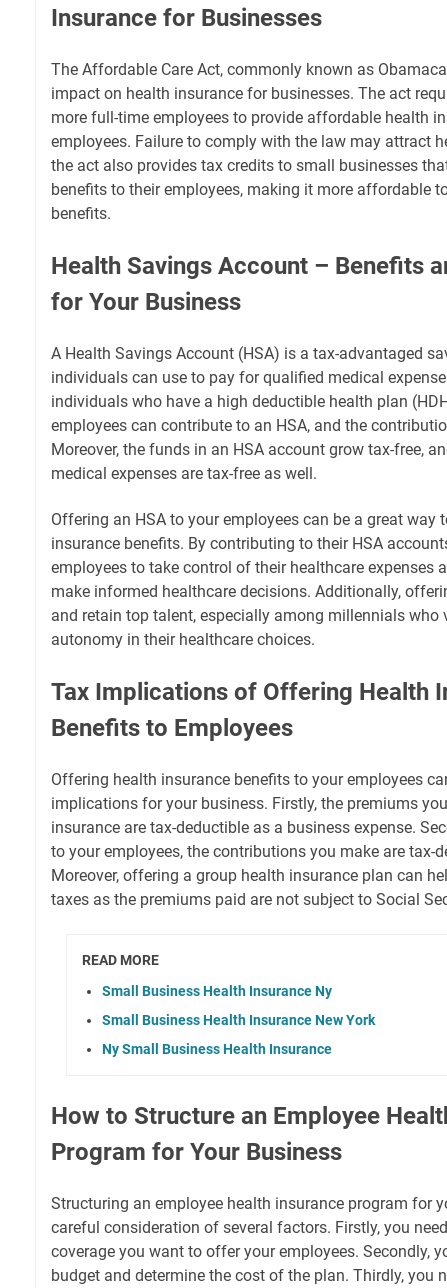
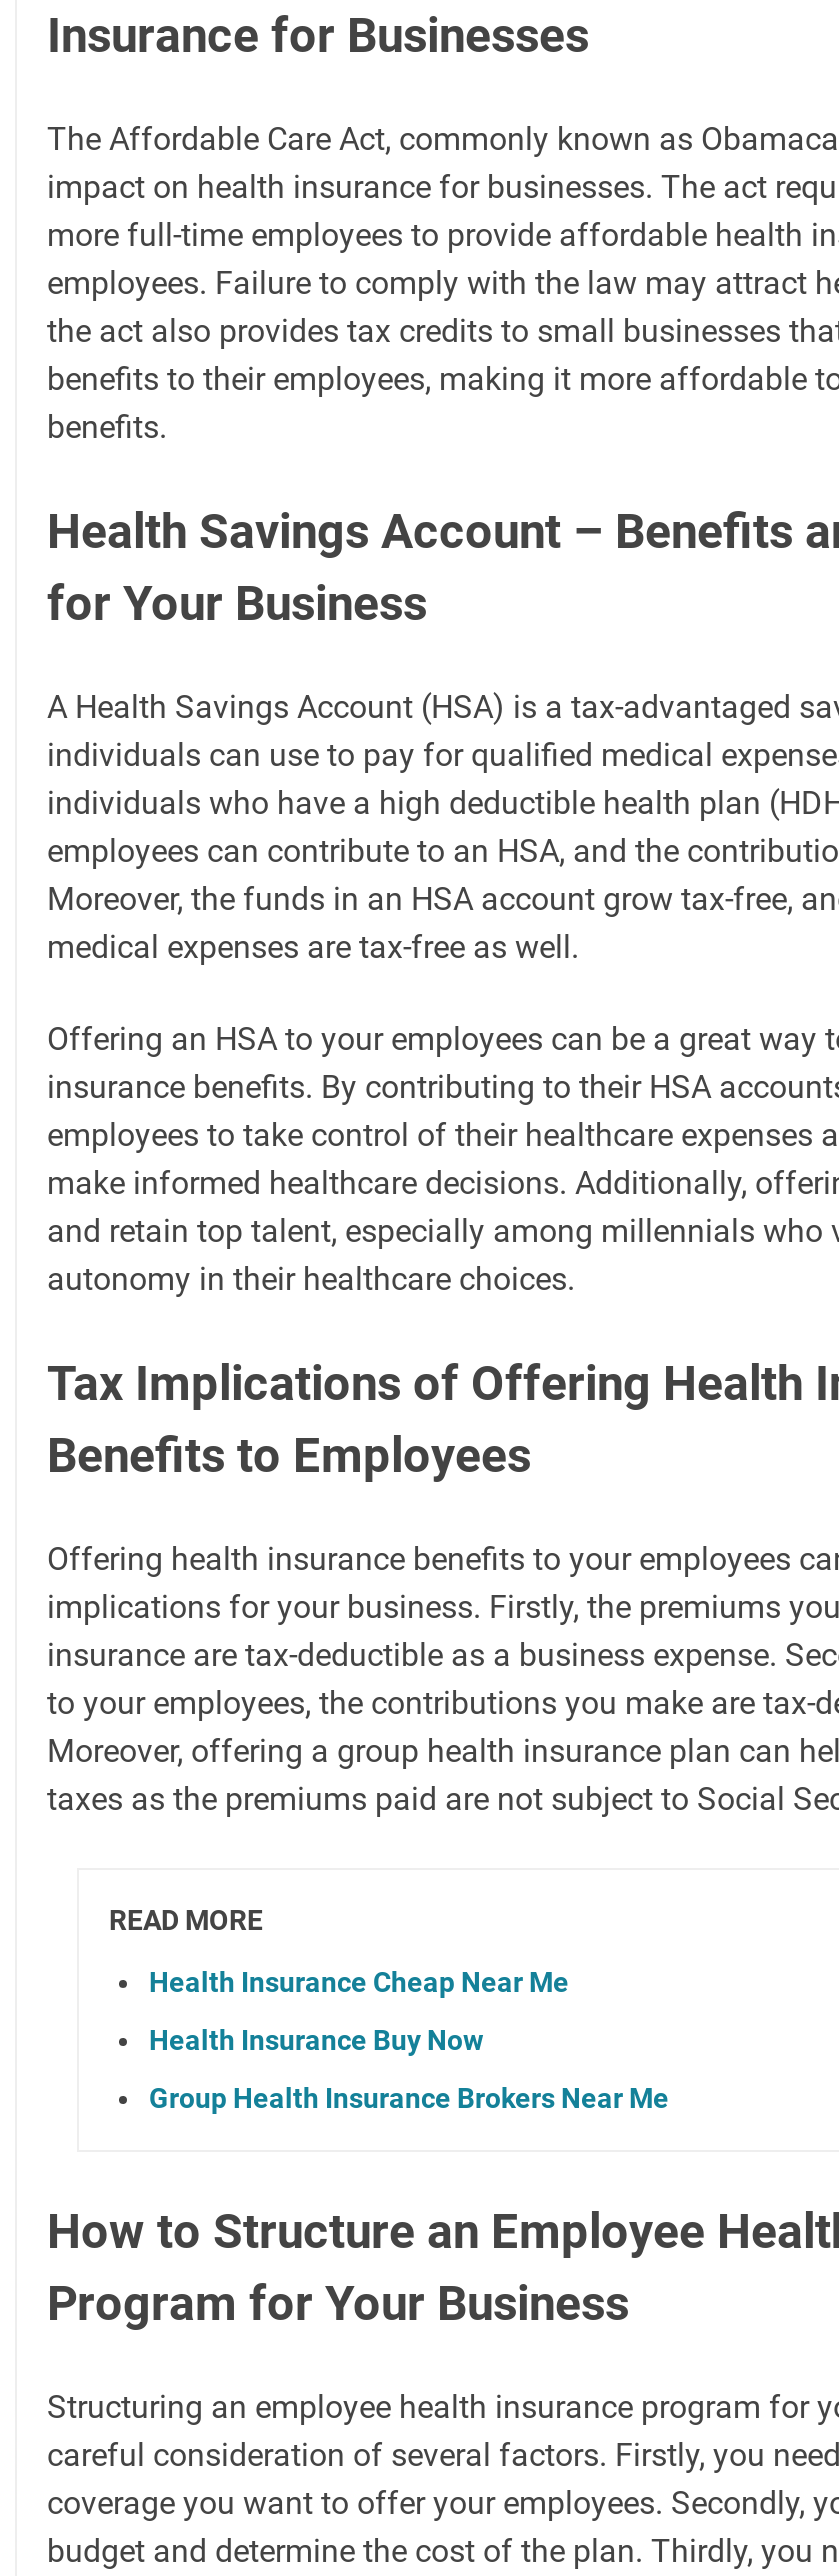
- Small Business Health Insurance Ny
+ Health Insurance Cheap Near Me

- Small Business Health Insurance New York
+ Health Insurance Buy Now

- Ny Small Business Health Insurance
+ Group Health Insurance Brokers Near Me
